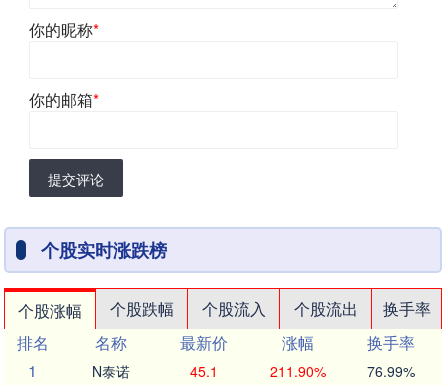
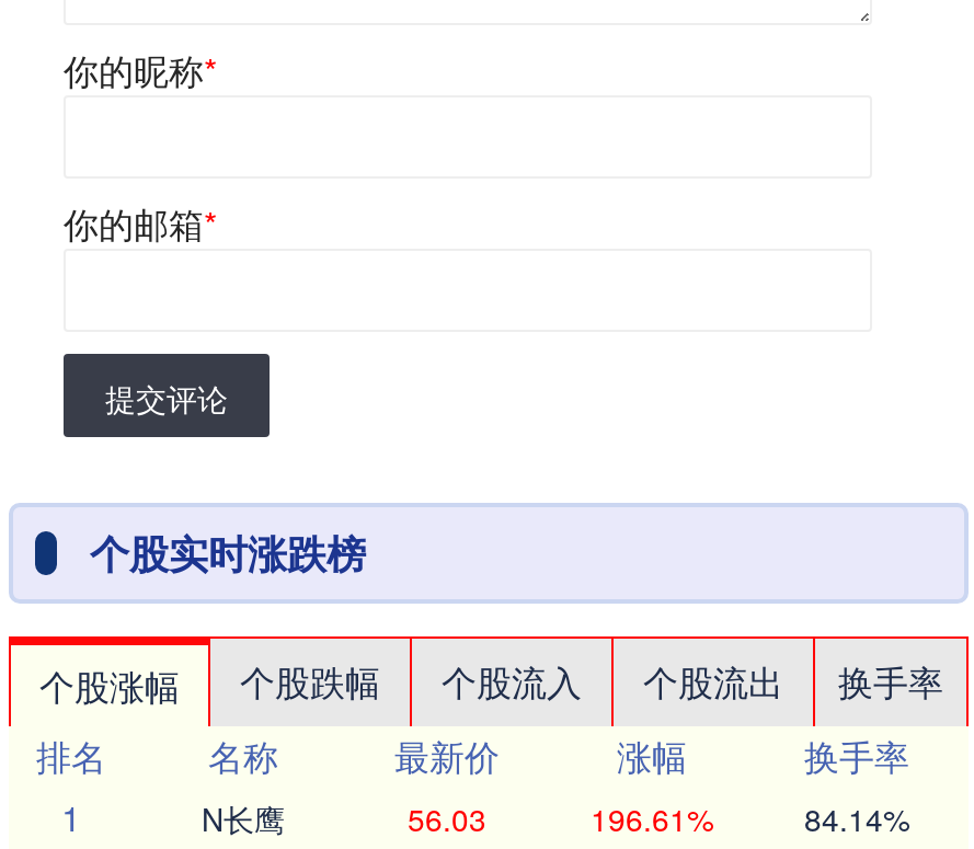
- N泰诺
+ N长鹰

- 45.1
+ 56.03

- 211.90%
+ 196.61%

- 76.99%
+ 84.14%
